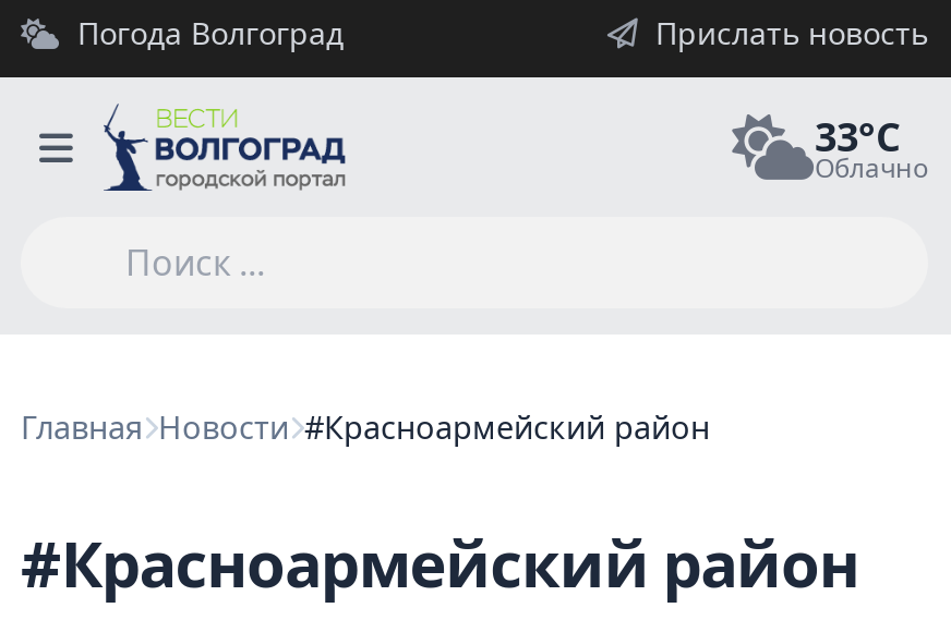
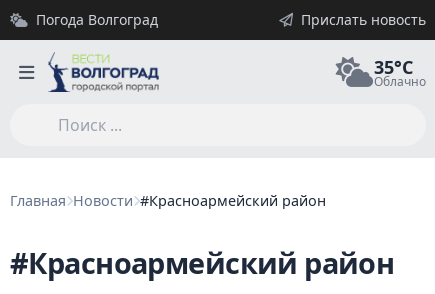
- 33°C
+ 35°C
